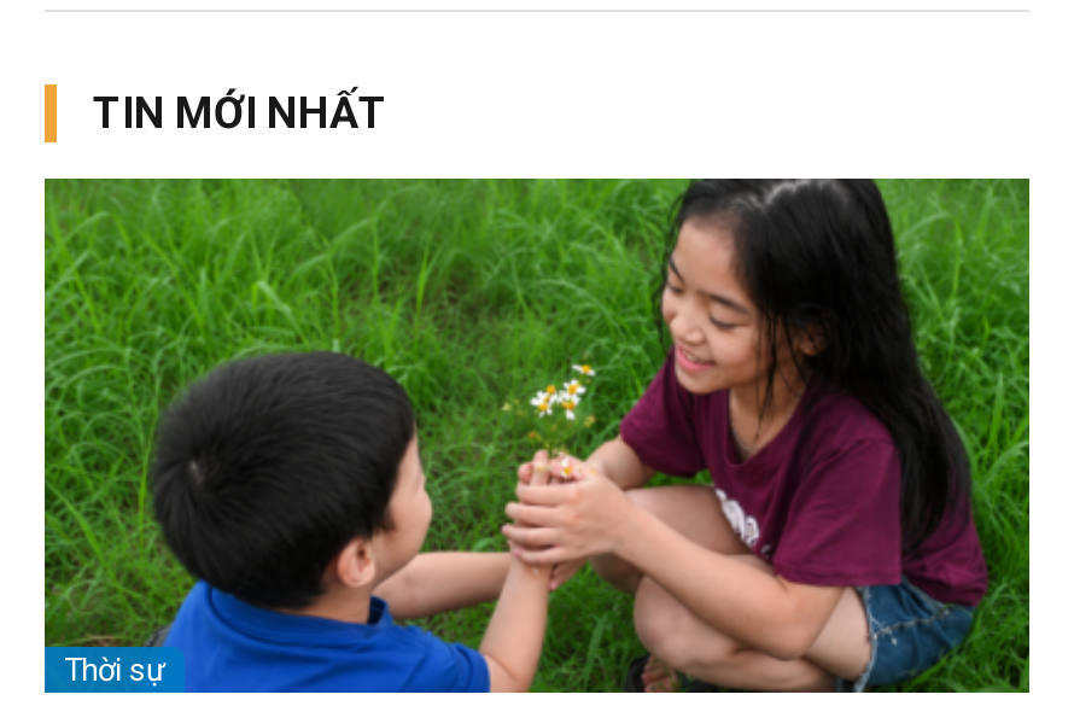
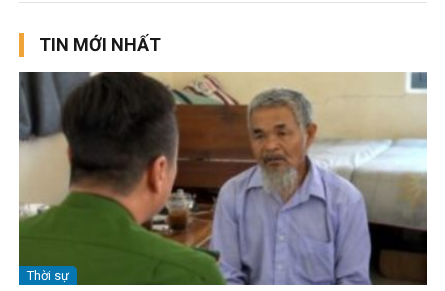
- [image]
+ [image]
